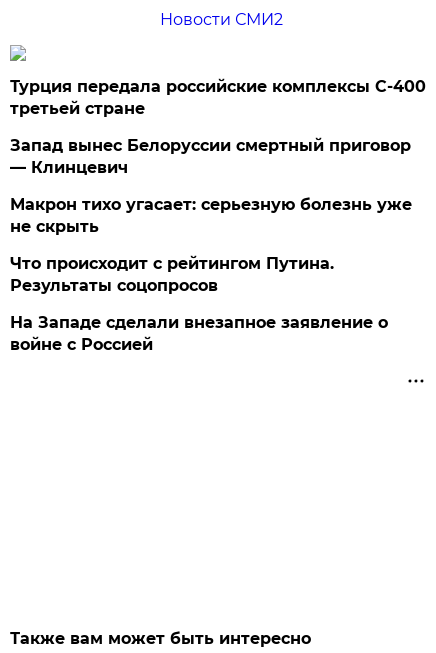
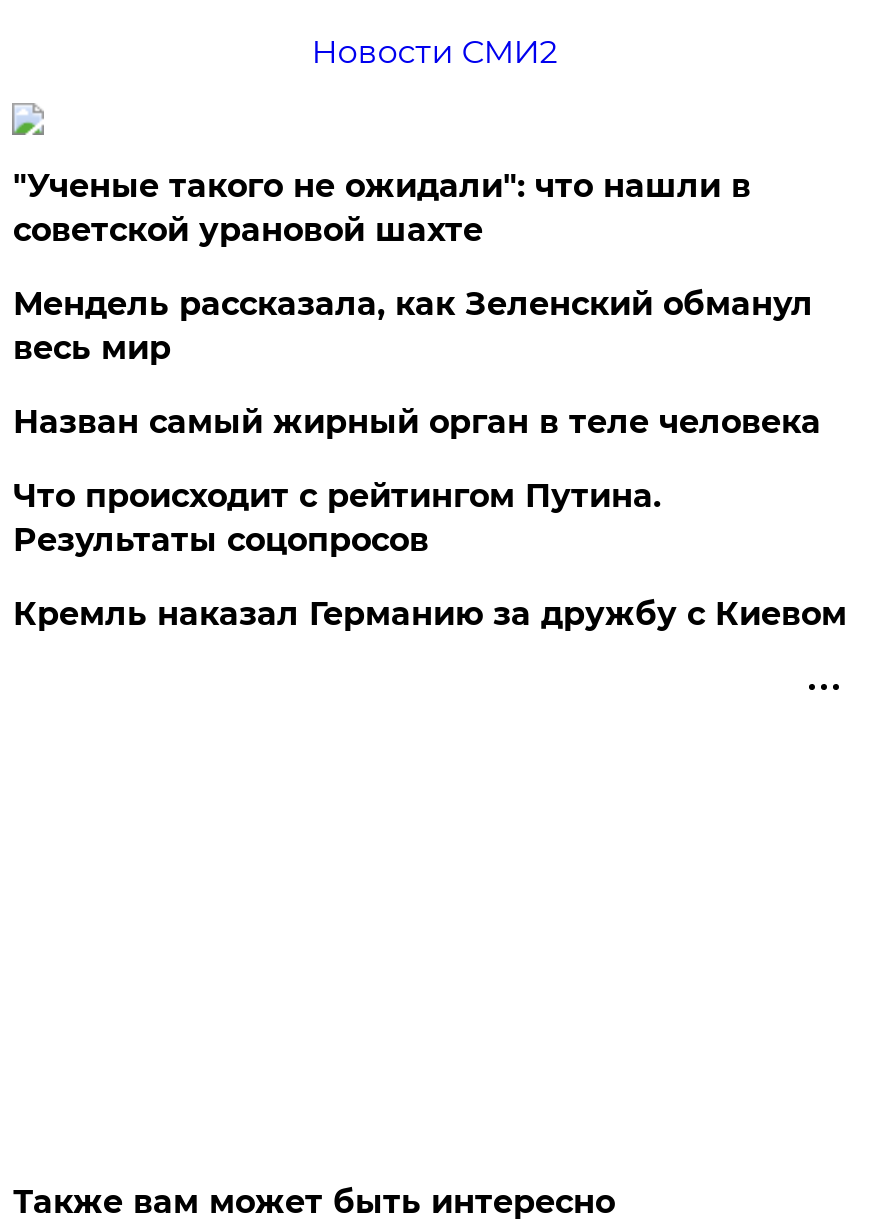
- Турция передала российские комплексы С-400
- третьей стране
+ "Ученые такого не ожидали": что нашли в
+ советской урановой шахте

- Запад вынес Белоруссии смертный приговор
- — Клинцевич
+ Мендель рассказала, как Зеленский обманул
+ весь мир

- Макрон тихо угасает: серьезную болезнь уже
- не скрыть
+ Назван самый жирный орган в теле человека

- На Западе сделали внезапное заявление о
- войне с Россией
+ Кремль наказал Германию за дружбу с Киевом
